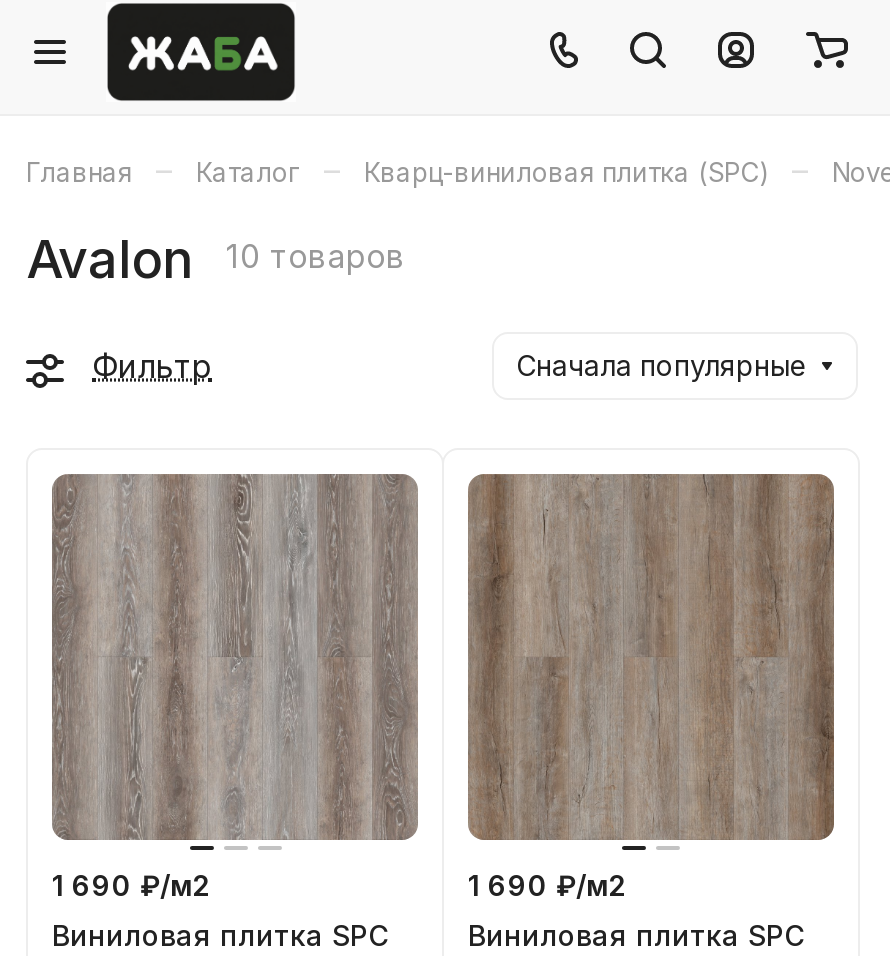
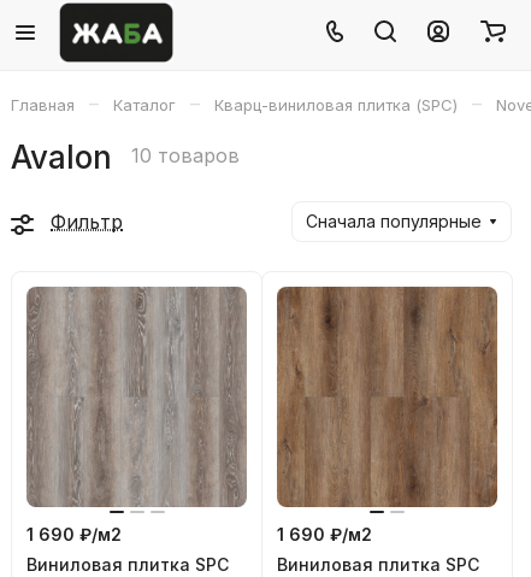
- [image]
+ [image]
